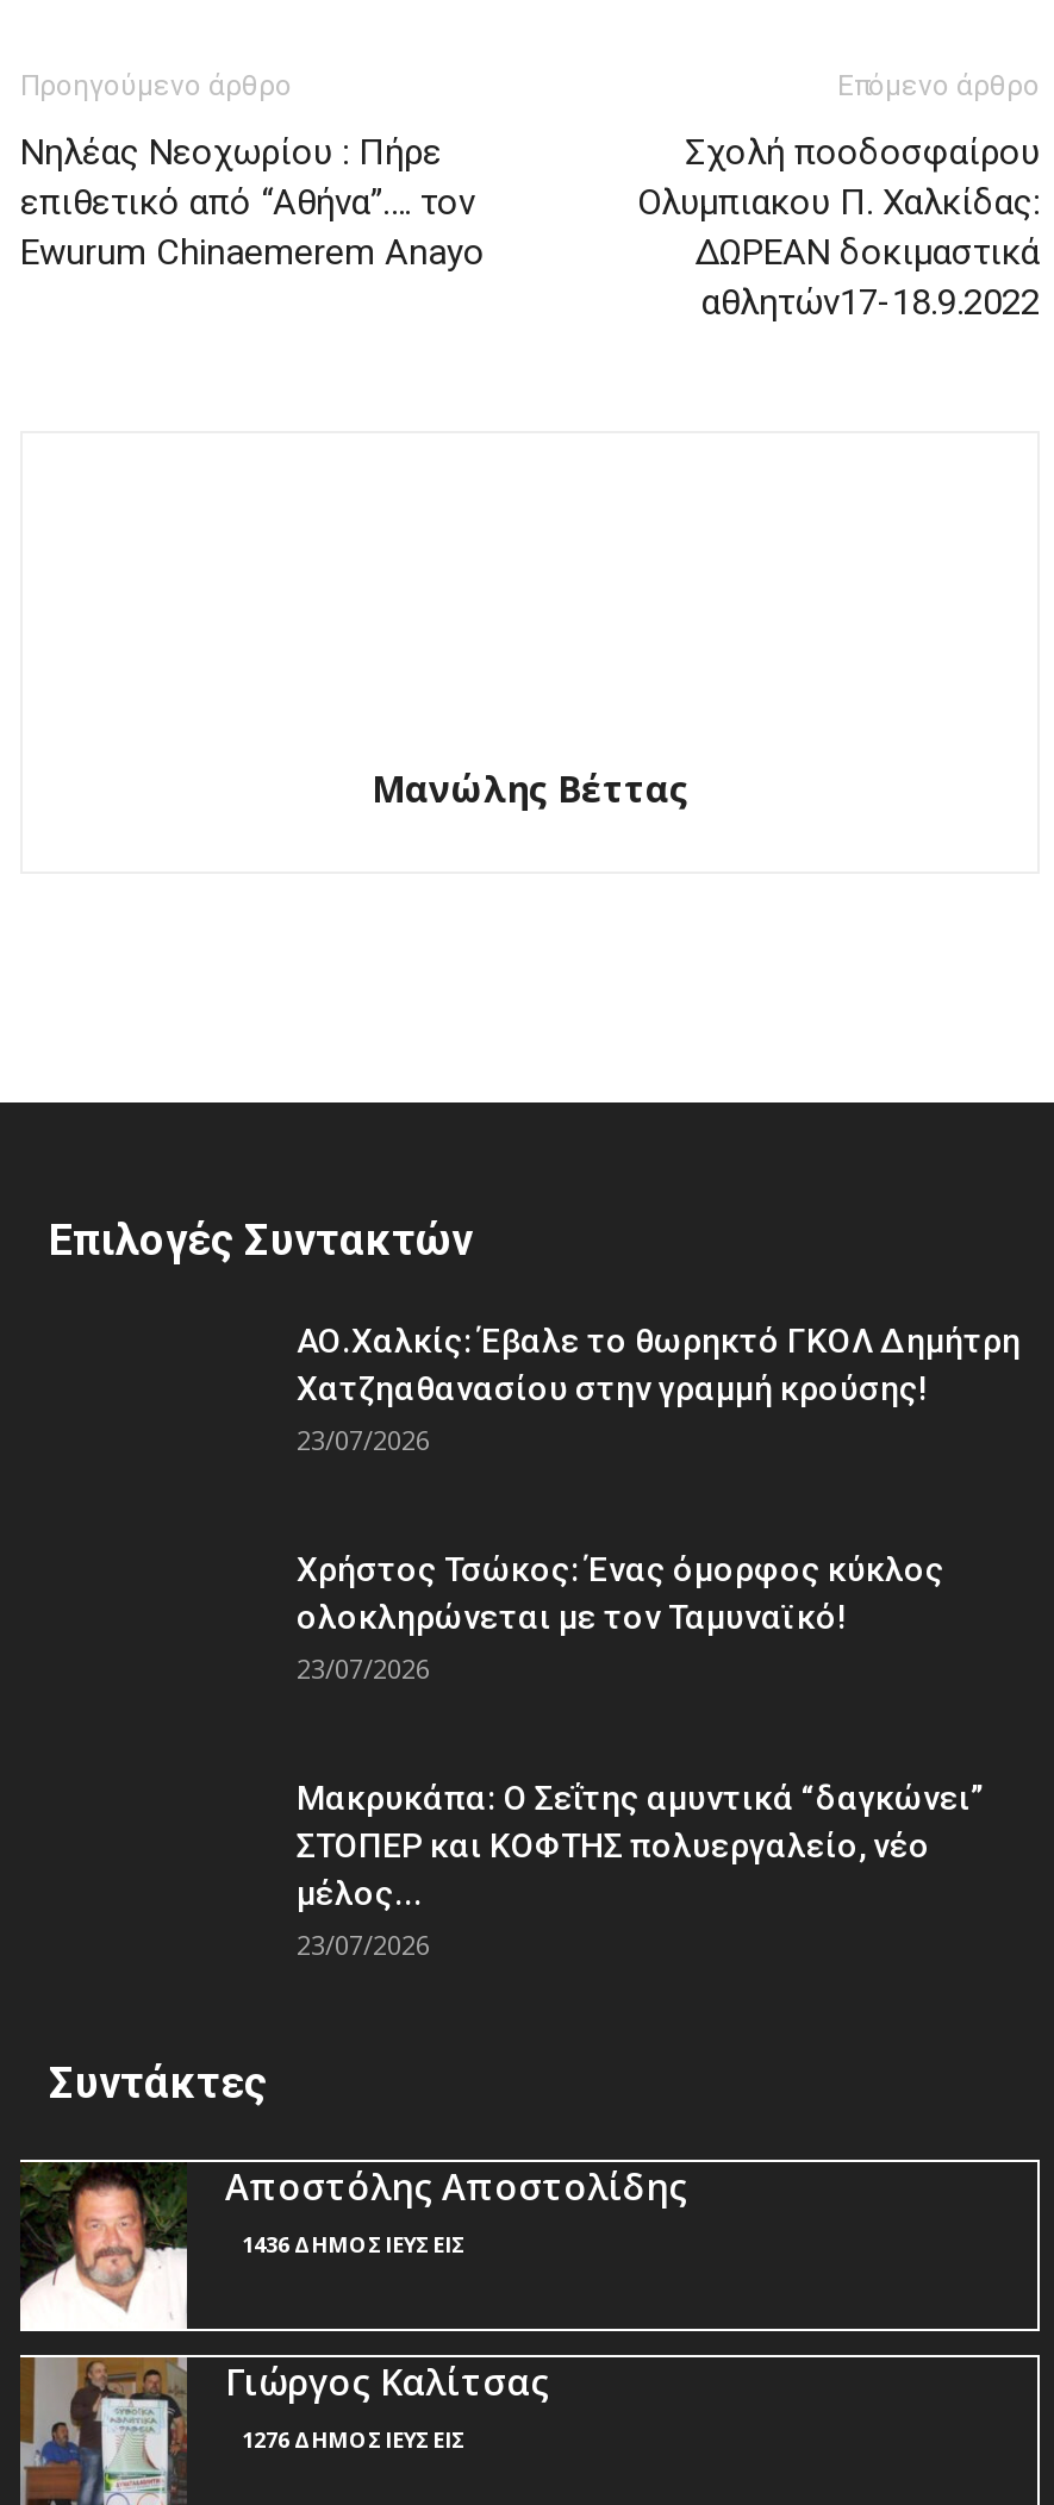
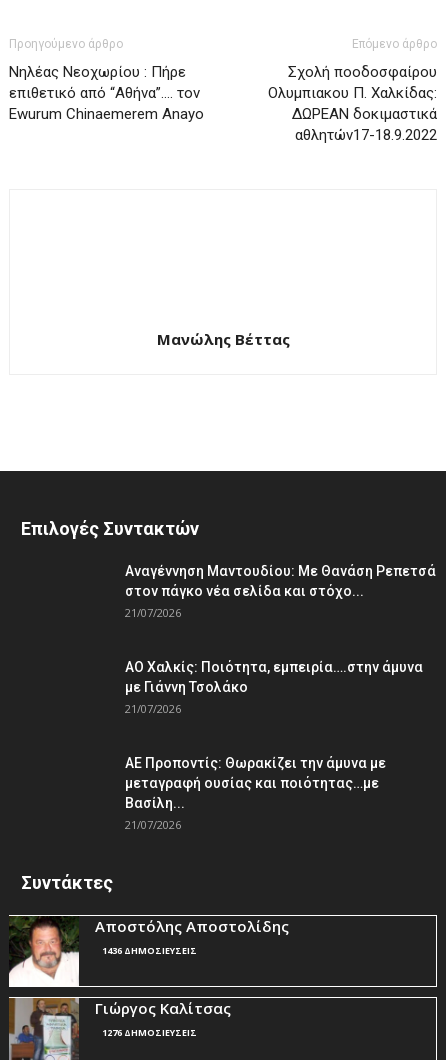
- ΑΟ.Χαλκίς: Έβαλε το θωρηκτό ΓΚΟΛ Δημήτρη
- Χατζηαθανασίου στην γραμμή κρούσης!
- 23/07/2026
+ Αναγέννηση Μαντουδίου: Με Θανάση Ρεπετσά
+ στον πάγκο νέα σελίδα και στόχο...
+ 21/07/2026

- Χρήστος Τσώκος: Ένας όμορφος κύκλος
- ολοκληρώνεται με τον Ταμυναϊκό!
- 23/07/2026
+ ΑΟ Χαλκίς: Ποιότητα, εμπειρία….στην άμυνα
+ με Γιάννη Τσολάκο
+ 21/07/2026

- Μακρυκάπα: Ο Σεΐτης αμυντικά “δαγκώνει”
- ΣΤΟΠΕΡ και ΚΟΦΤΗΣ πολυεργαλείο, νέο
- μέλος...
- 23/07/2026
+ ΑΕ Προποντίς: Θωρακίζει την άμυνα με
+ μεταγραφή ουσίας και ποιότητας…με
+ Βασίλη...
+ 21/07/2026
